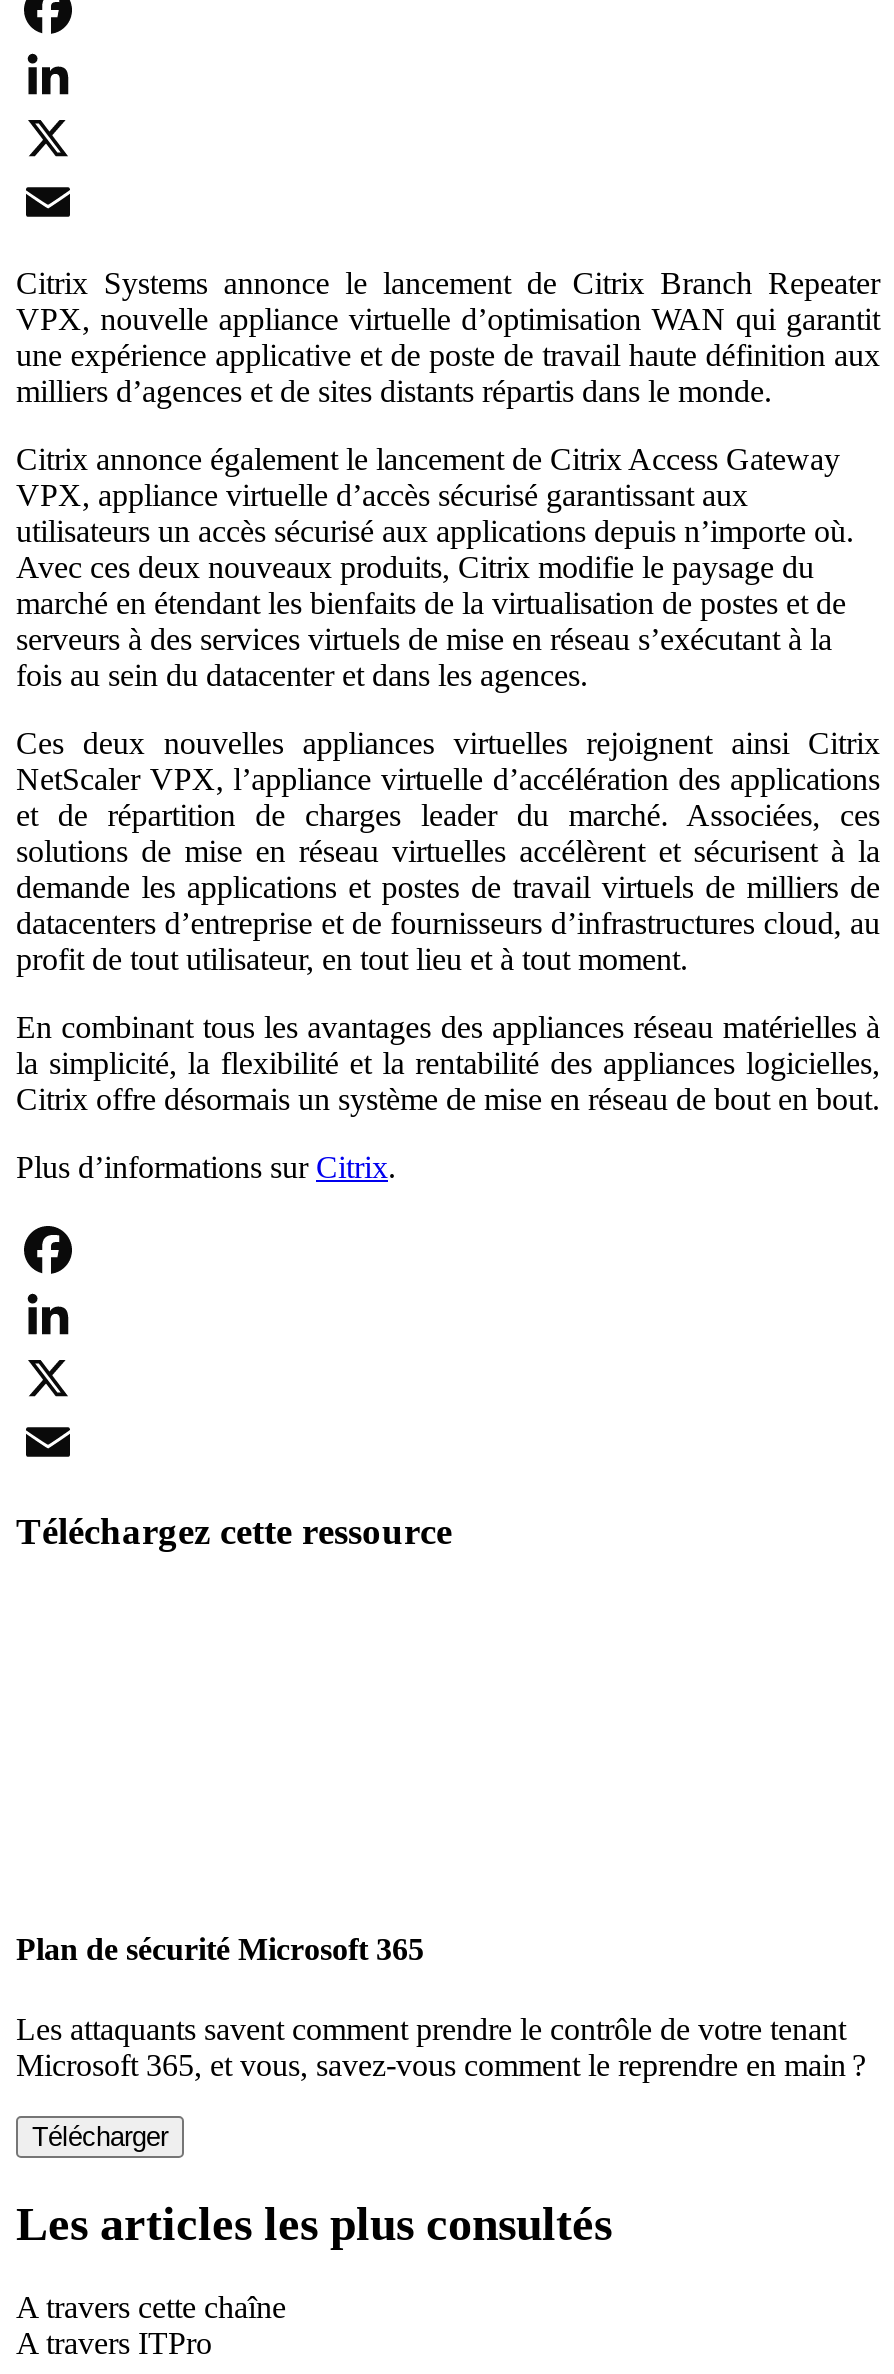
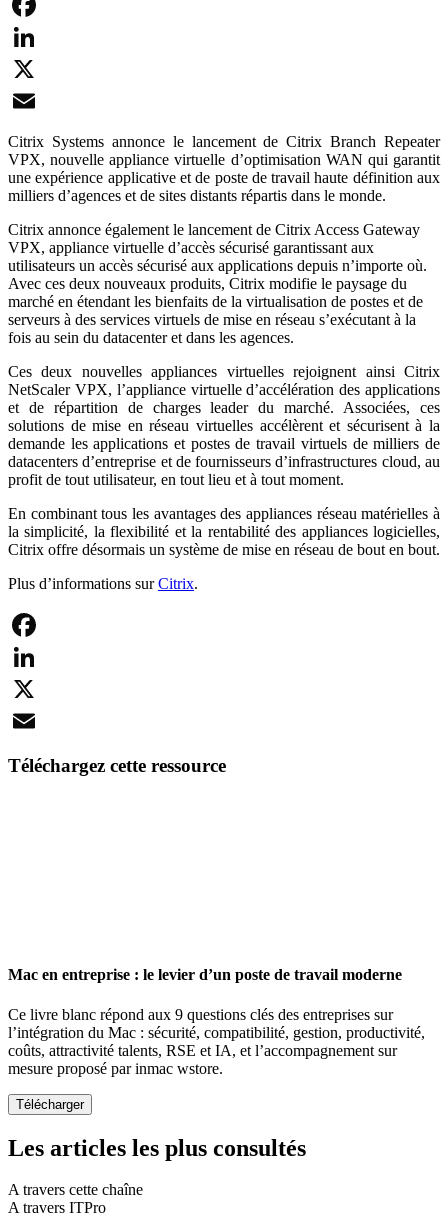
- Plan de sécurité Microsoft 365
+ Mac en entreprise : le levier d’un poste de travail moderne

- Les attaquants savent comment prendre le contrôle de votre tenant
- Microsoft 365, et vous, savez-vous comment le reprendre en main ?
+ Ce livre blanc répond aux 9 questions clés des entreprises sur
+ l’intégration du Mac : sécurité, compatibilité, gestion, productivité,
+ coûts, attractivité talents, RSE et IA, et l’accompagnement sur
+ mesure proposé par inmac wstore.
